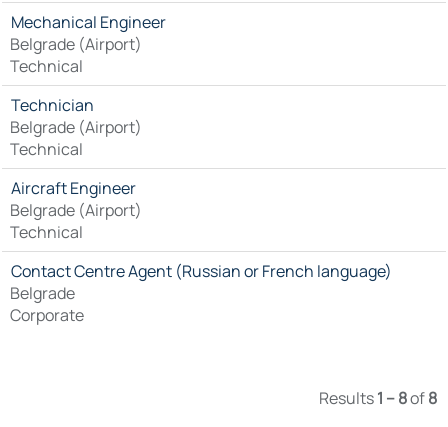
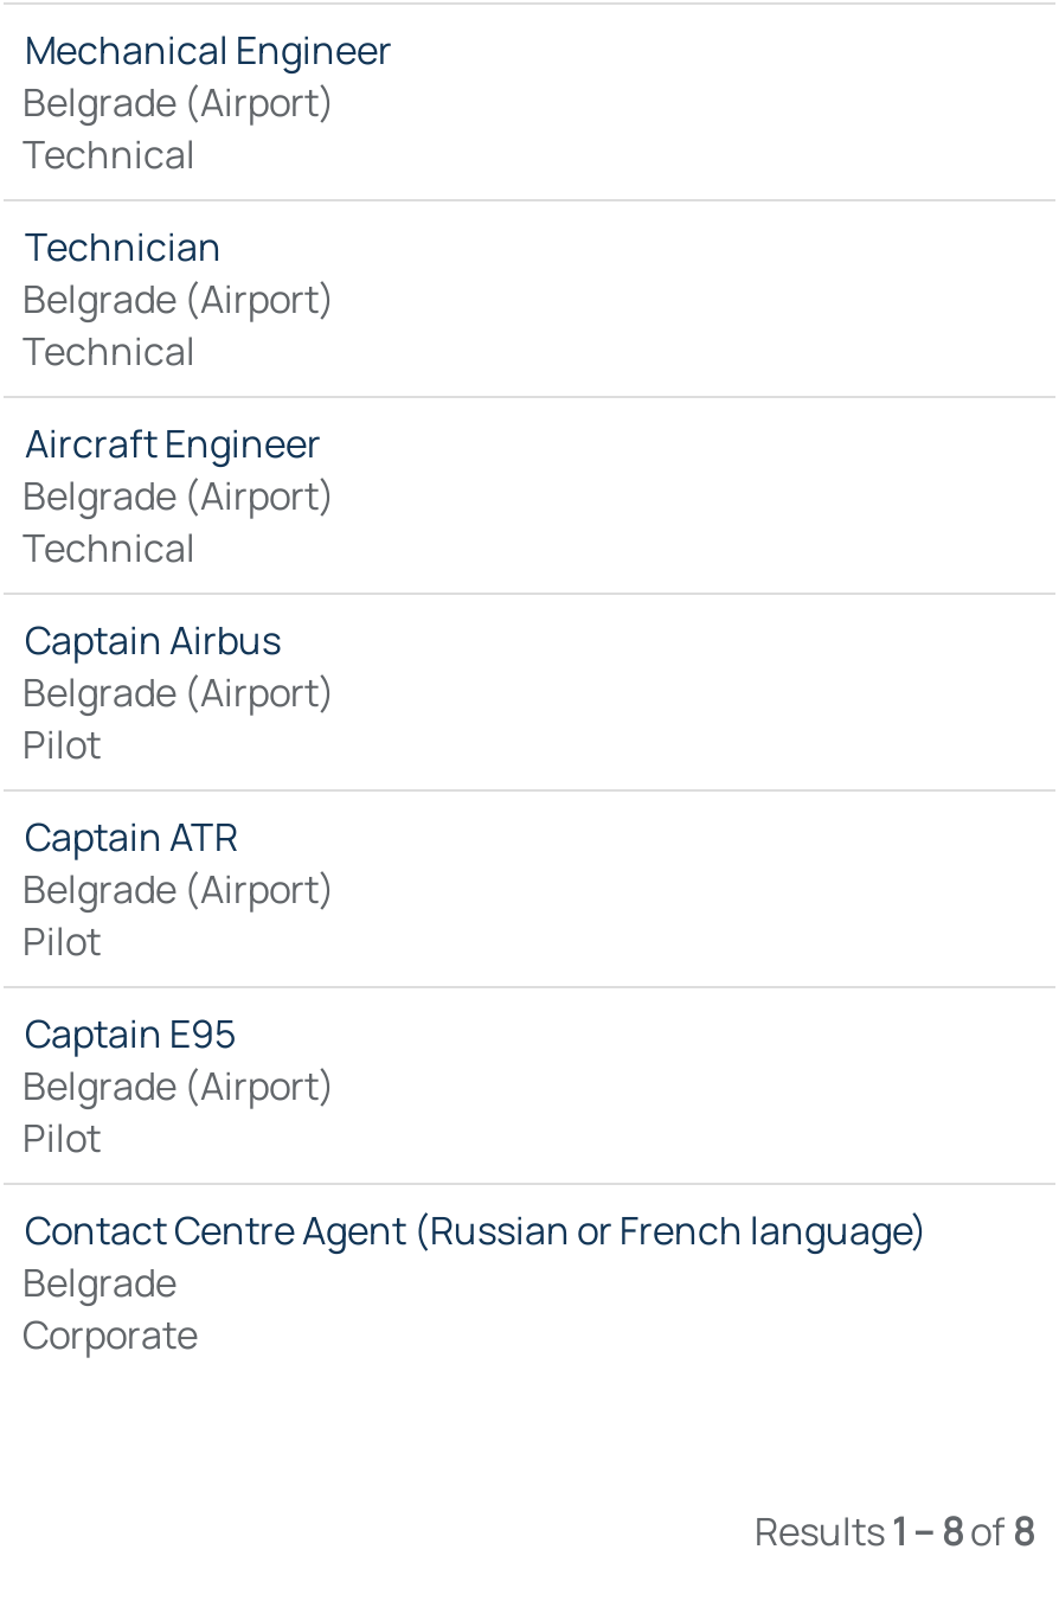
+ Captain Airbus
+ Belgrade (Airport)
+ Pilot
+ Captain ATR
+ Belgrade (Airport)
+ Pilot
+ Captain E95
+ Belgrade (Airport)
+ Pilot
